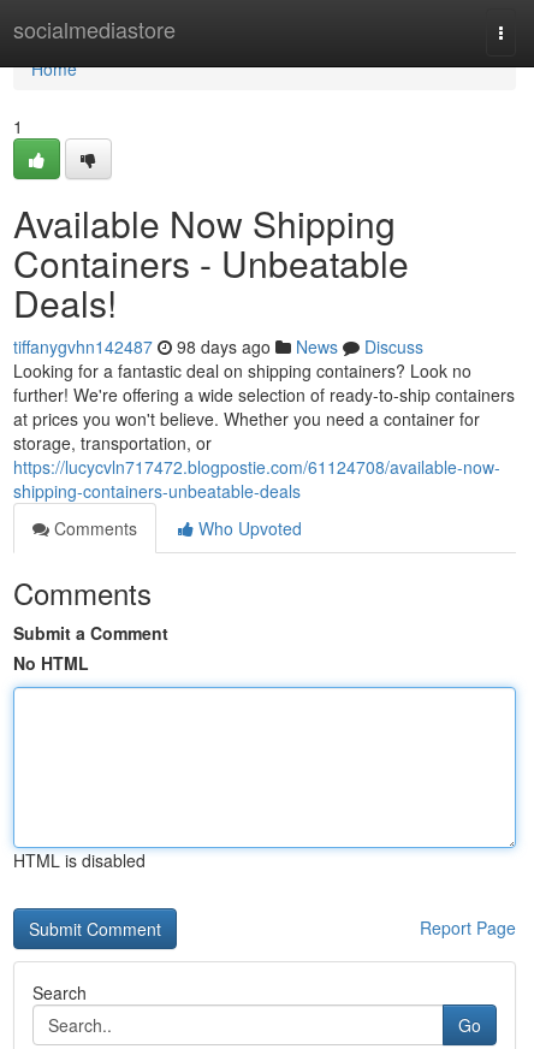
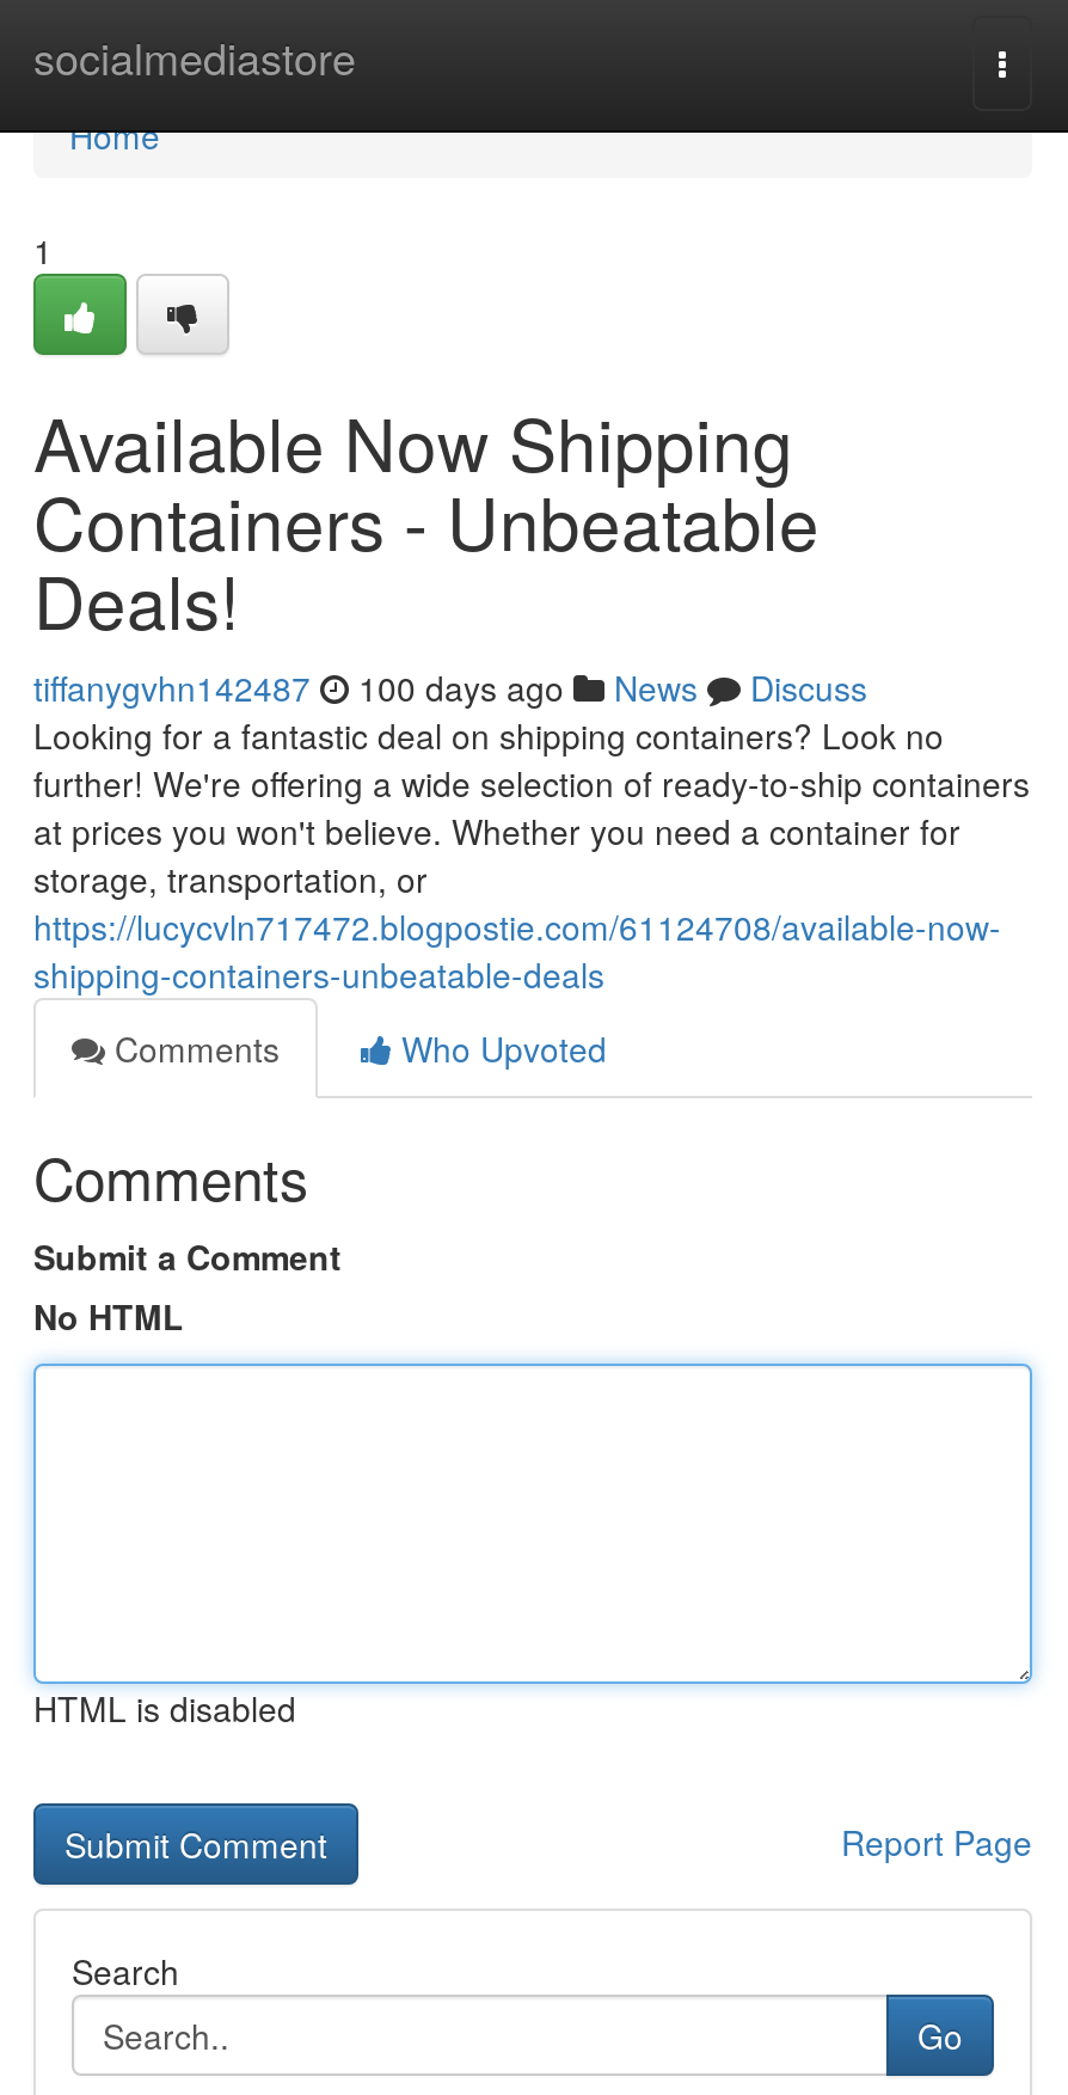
- tiffanygvhn142487 98 days ago News Discuss
+ tiffanygvhn142487 100 days ago News Discuss
